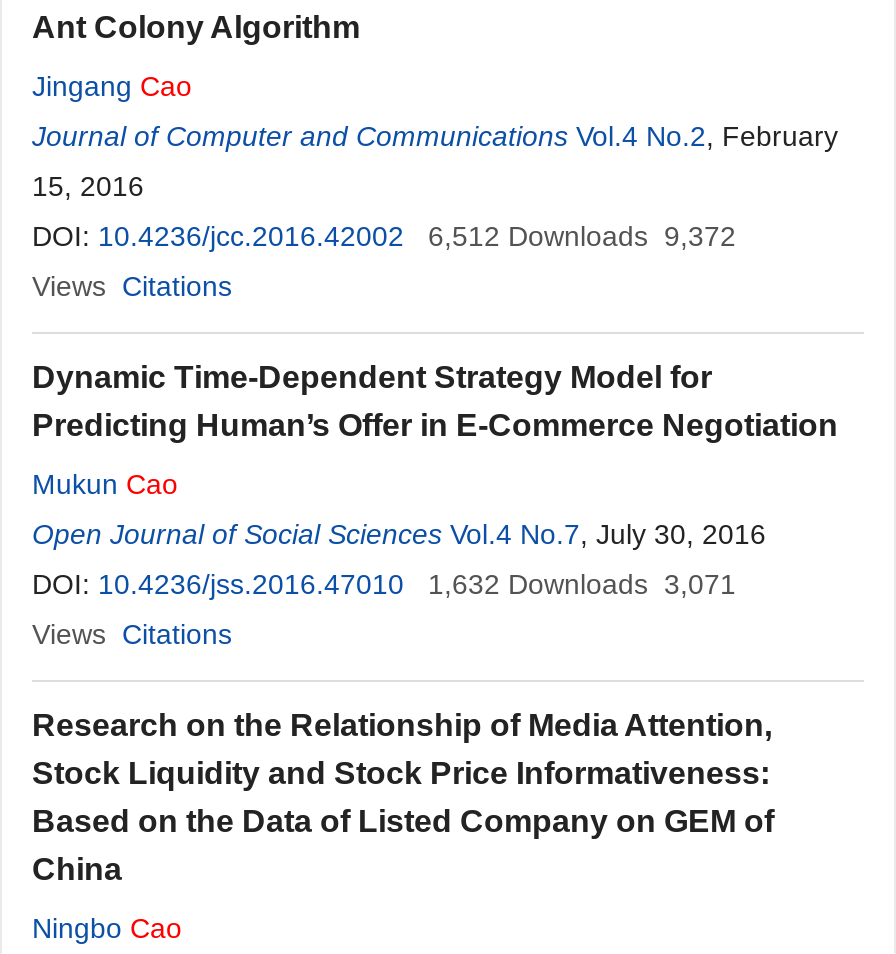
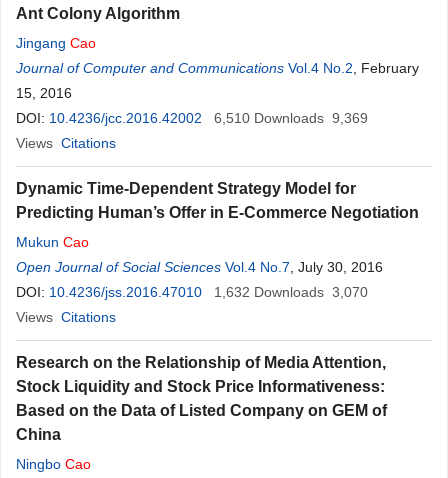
- DOI: 10.4236/jcc.2016.42002 6,512 Downloads 9,372
+ DOI: 10.4236/jcc.2016.42002 6,510 Downloads 9,369

- DOI: 10.4236/jss.2016.47010 1,632 Downloads 3,071
+ DOI: 10.4236/jss.2016.47010 1,632 Downloads 3,070
